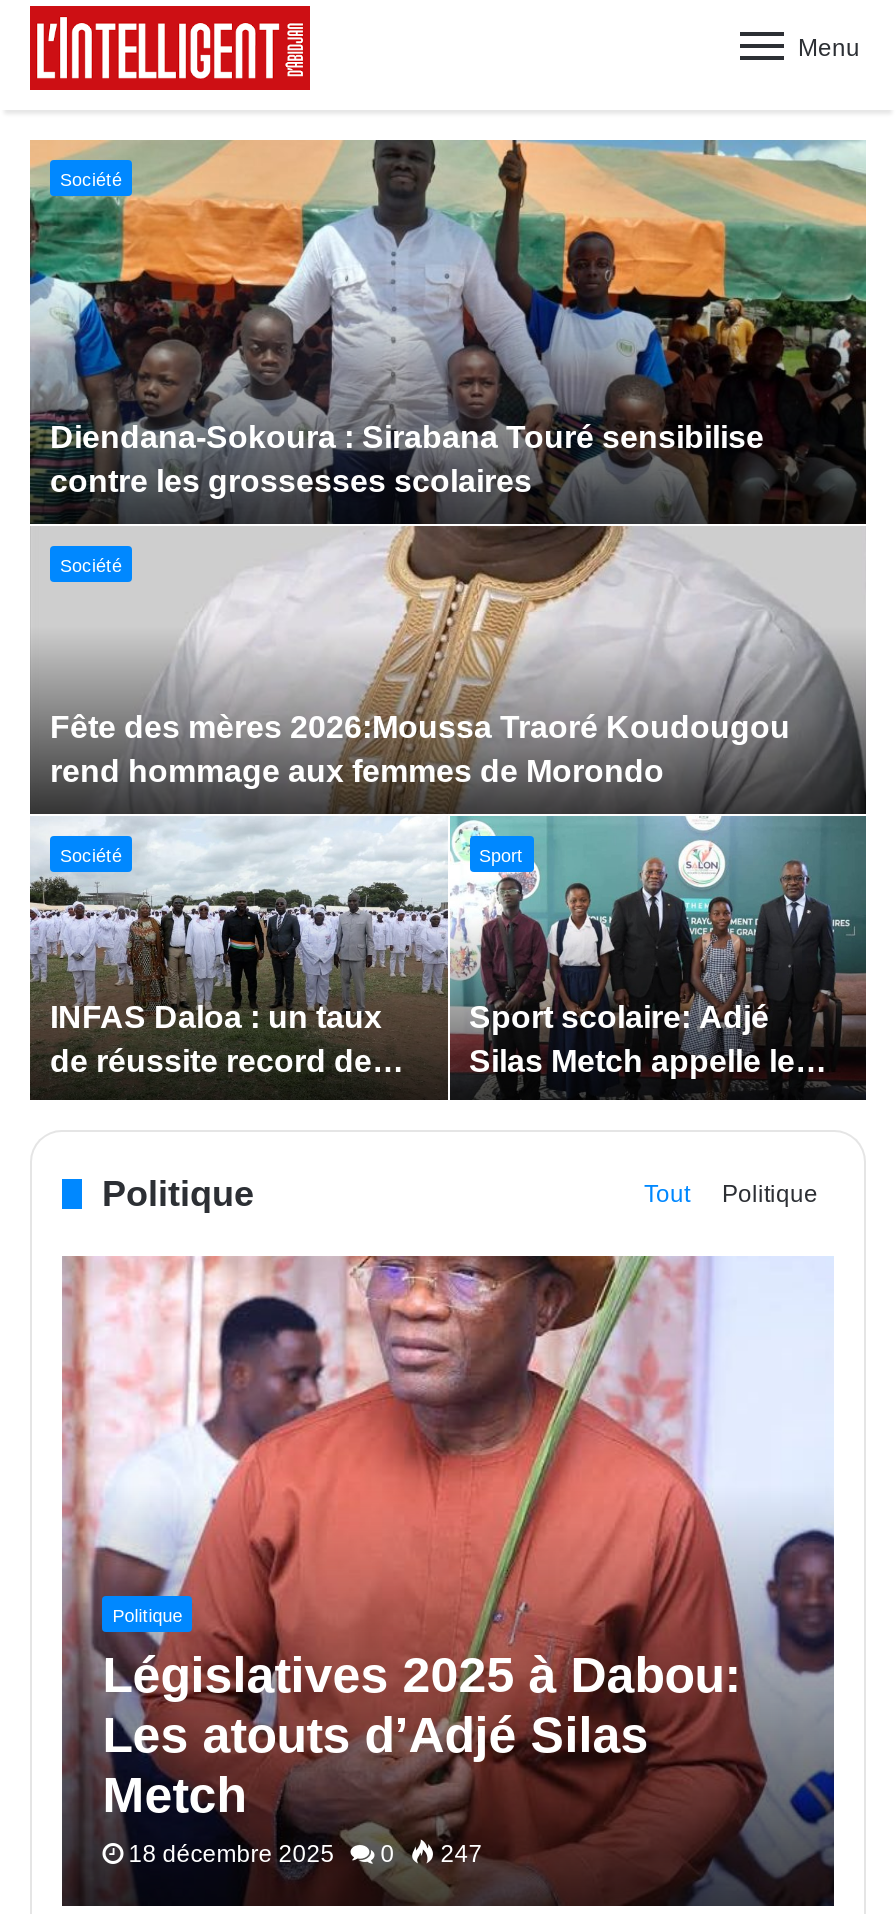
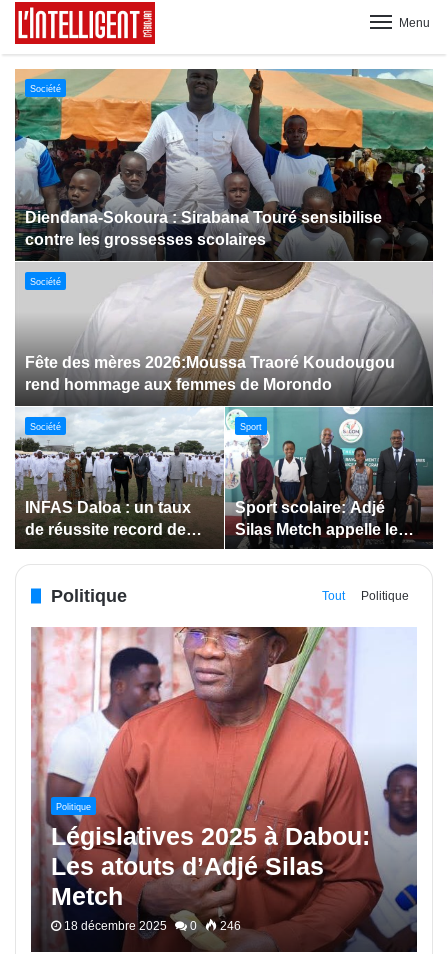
- 18 décembre 2025 0 247
+ 18 décembre 2025 0 246
